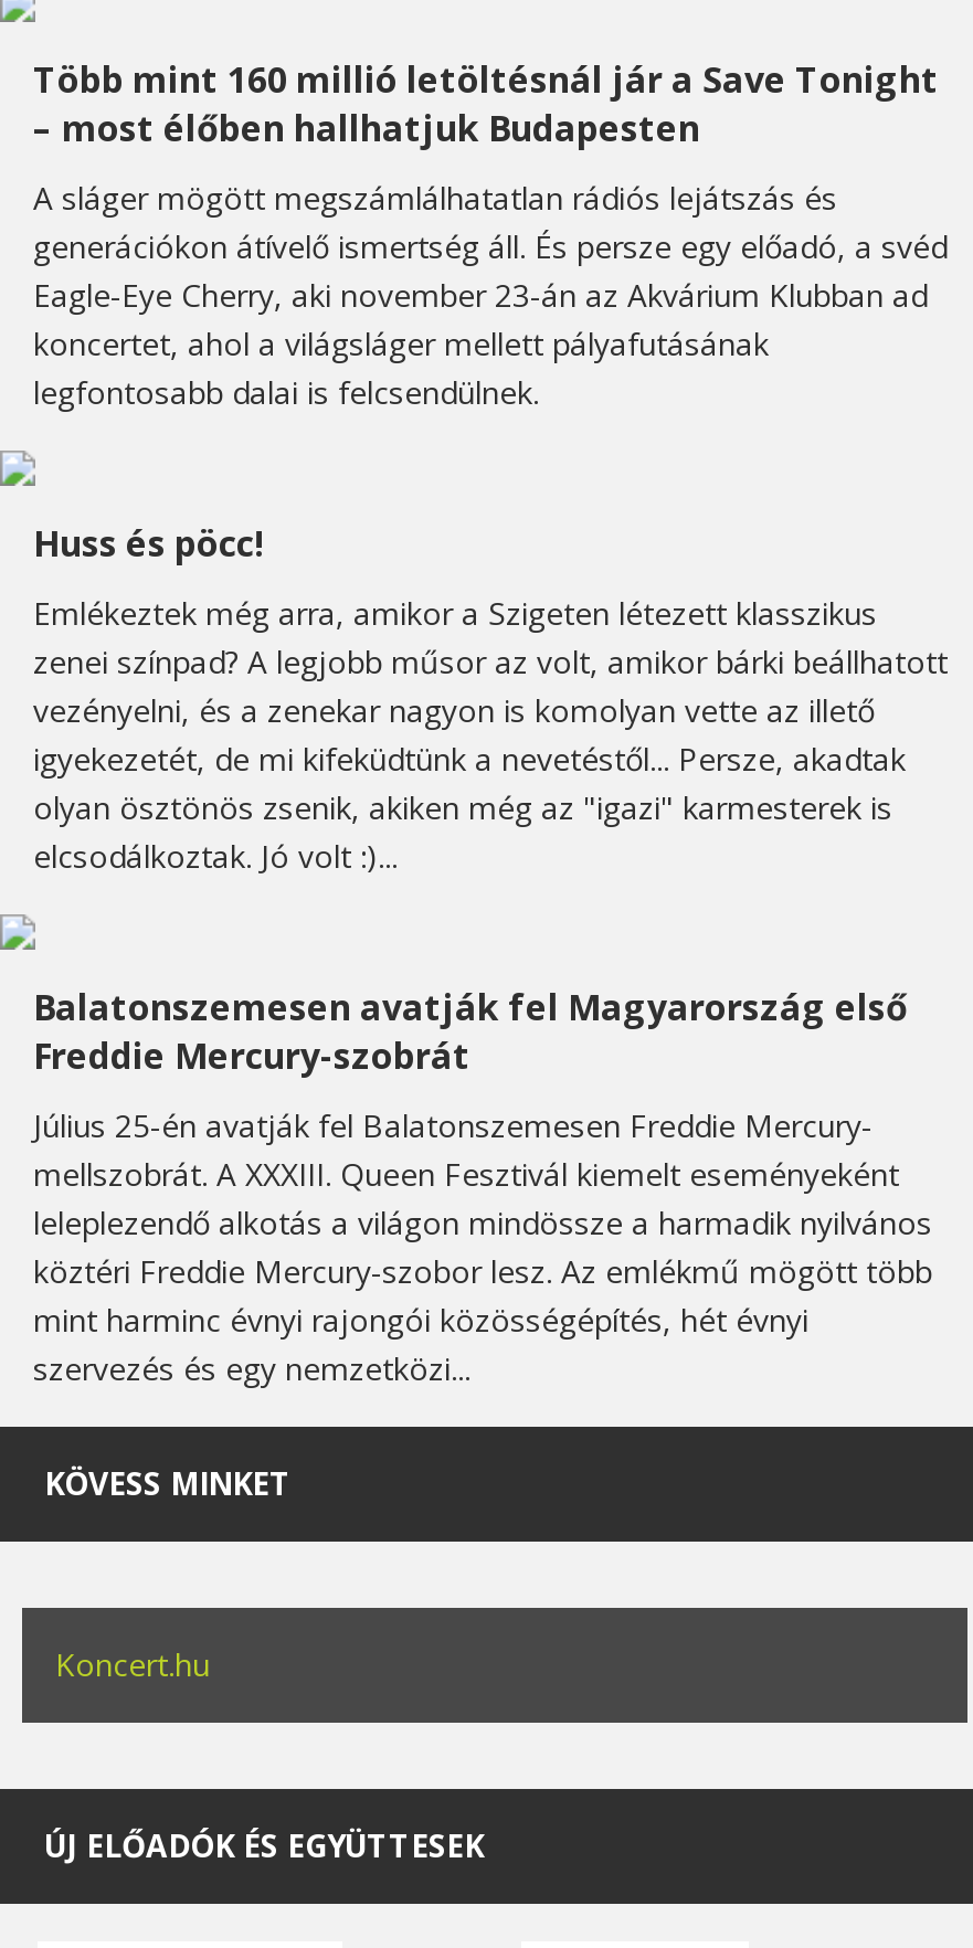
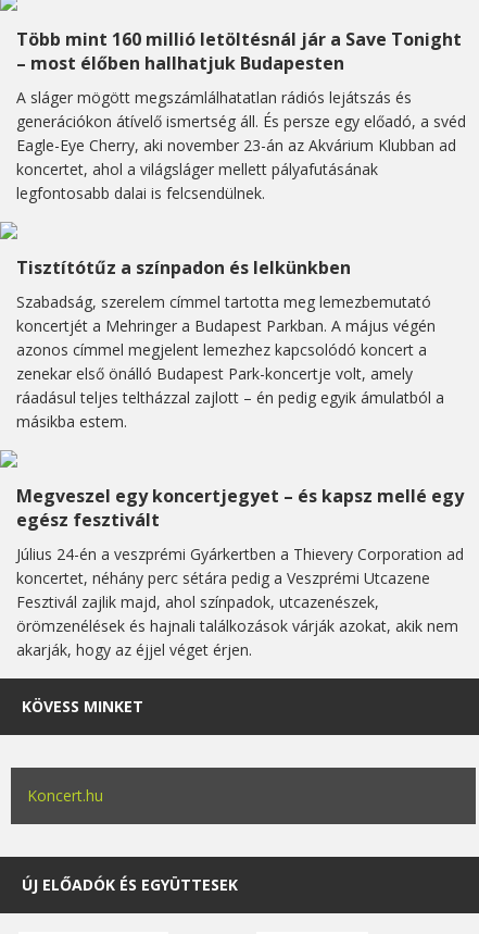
- Huss és pöcc!
+ Tisztítótűz a színpadon és lelkünkben

- Emlékeztek még arra, amikor a Szigeten létezett klasszikus
- zenei színpad? A legjobb műsor az volt, amikor bárki beállhatott
- vezényelni, és a zenekar nagyon is komolyan vette az illető
- igyekezetét, de mi kifeküdtünk a nevetéstől... Persze, akadtak
- olyan ösztönös zsenik, akiken még az "igazi" karmesterek is
- elcsodálkoztak. Jó volt :)...
+ Szabadság, szerelem címmel tartotta meg lemezbemutató
+ koncertjét a Mehringer a Budapest Parkban. A május végén
+ azonos címmel megjelent lemezhez kapcsolódó koncert a
+ zenekar első önálló Budapest Park-koncertje volt, amely
+ ráadásul teljes teltházzal zajlott – én pedig egyik ámulatból a
+ másikba estem.

- Balatonszemesen avatják fel Magyarország első
- Freddie Mercury-szobrát
+ Megveszel egy koncertjegyet – és kapsz mellé egy
+ egész fesztivált

- Július 25-én avatják fel Balatonszemesen Freddie Mercury-
- mellszobrát. A XXXIII. Queen Fesztivál kiemelt eseményeként
- leleplezendő alkotás a világon mindössze a harmadik nyilvános
- köztéri Freddie Mercury-szobor lesz. Az emlékmű mögött több
- mint harminc évnyi rajongói közösségépítés, hét évnyi
- szervezés és egy nemzetközi...
+ Július 24-én a veszprémi Gyárkertben a Thievery Corporation ad
+ koncertet, néhány perc sétára pedig a Veszprémi Utcazene
+ Fesztivál zajlik majd, ahol színpadok, utcazenészek,
+ örömzenélések és hajnali találkozások várják azokat, akik nem
+ akarják, hogy az éjjel véget érjen.
